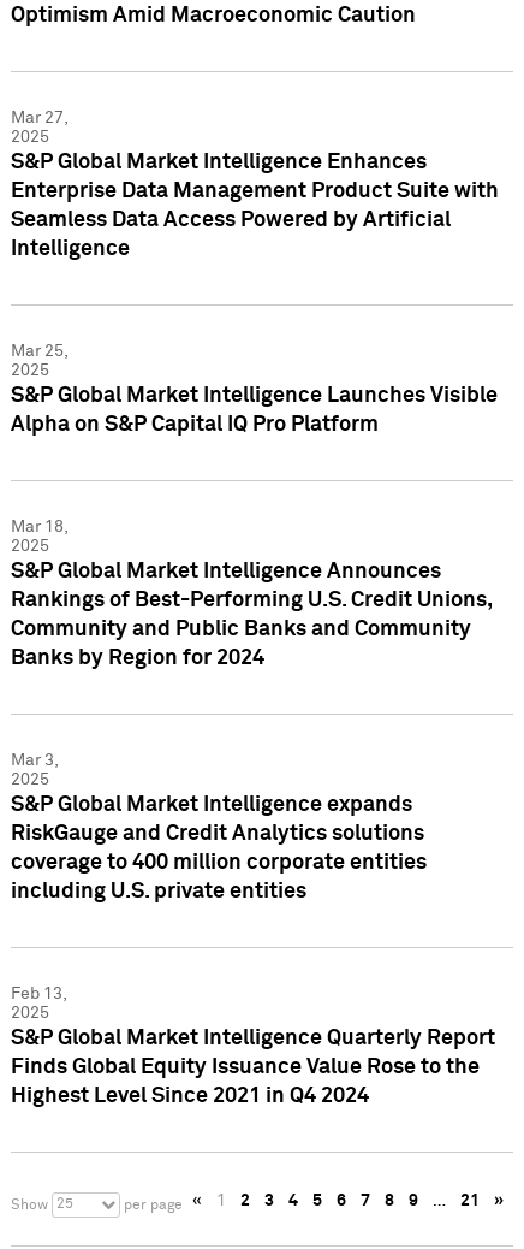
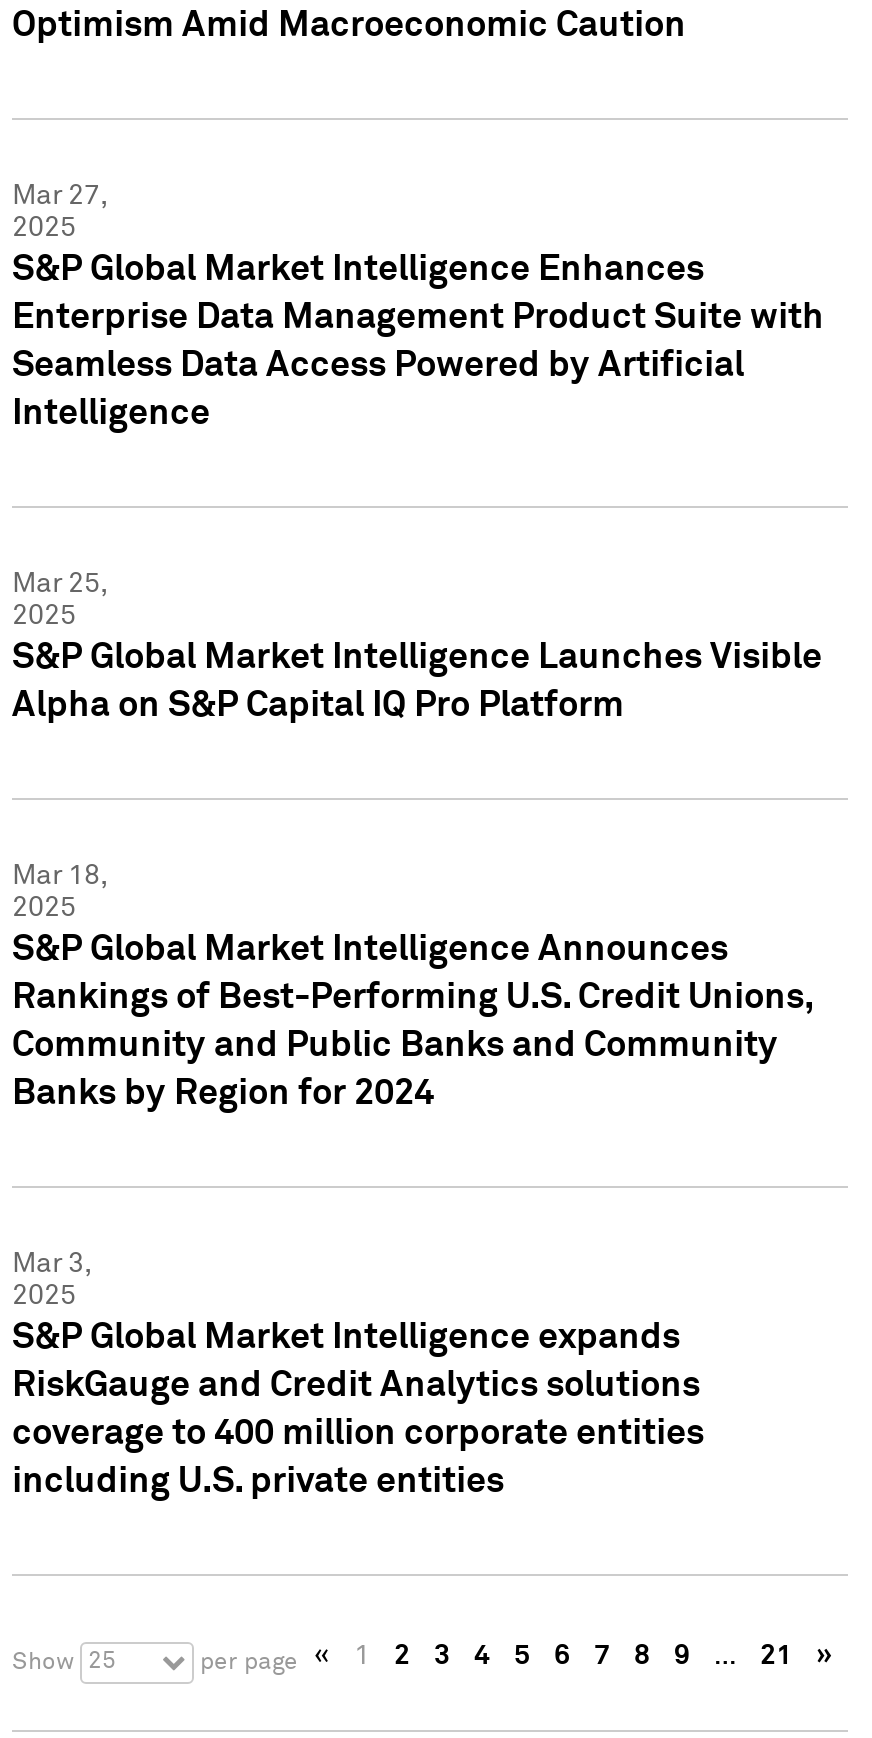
- Feb 13,
- 2025
- S&P Global Market Intelligence Quarterly Report
- Finds Global Equity Issuance Value Rose to the
- Highest Level Since 2021 in Q4 2024
